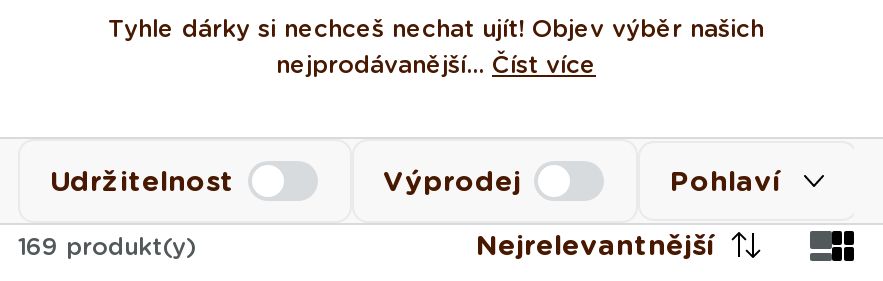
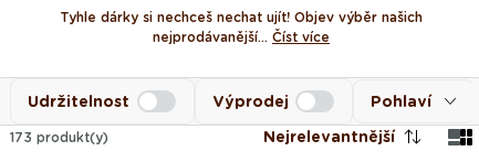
- 169 produkt(y)
+ 173 produkt(y)
